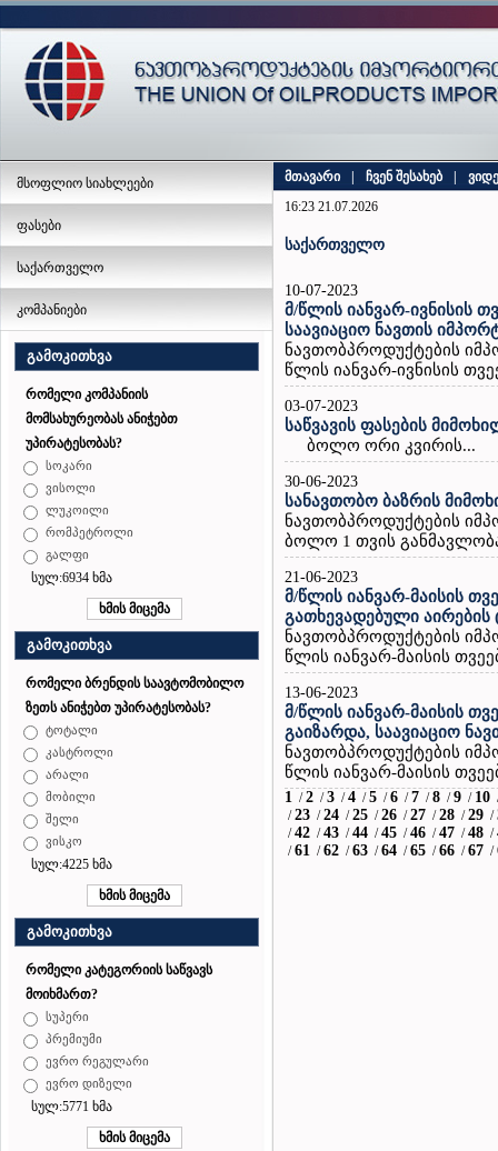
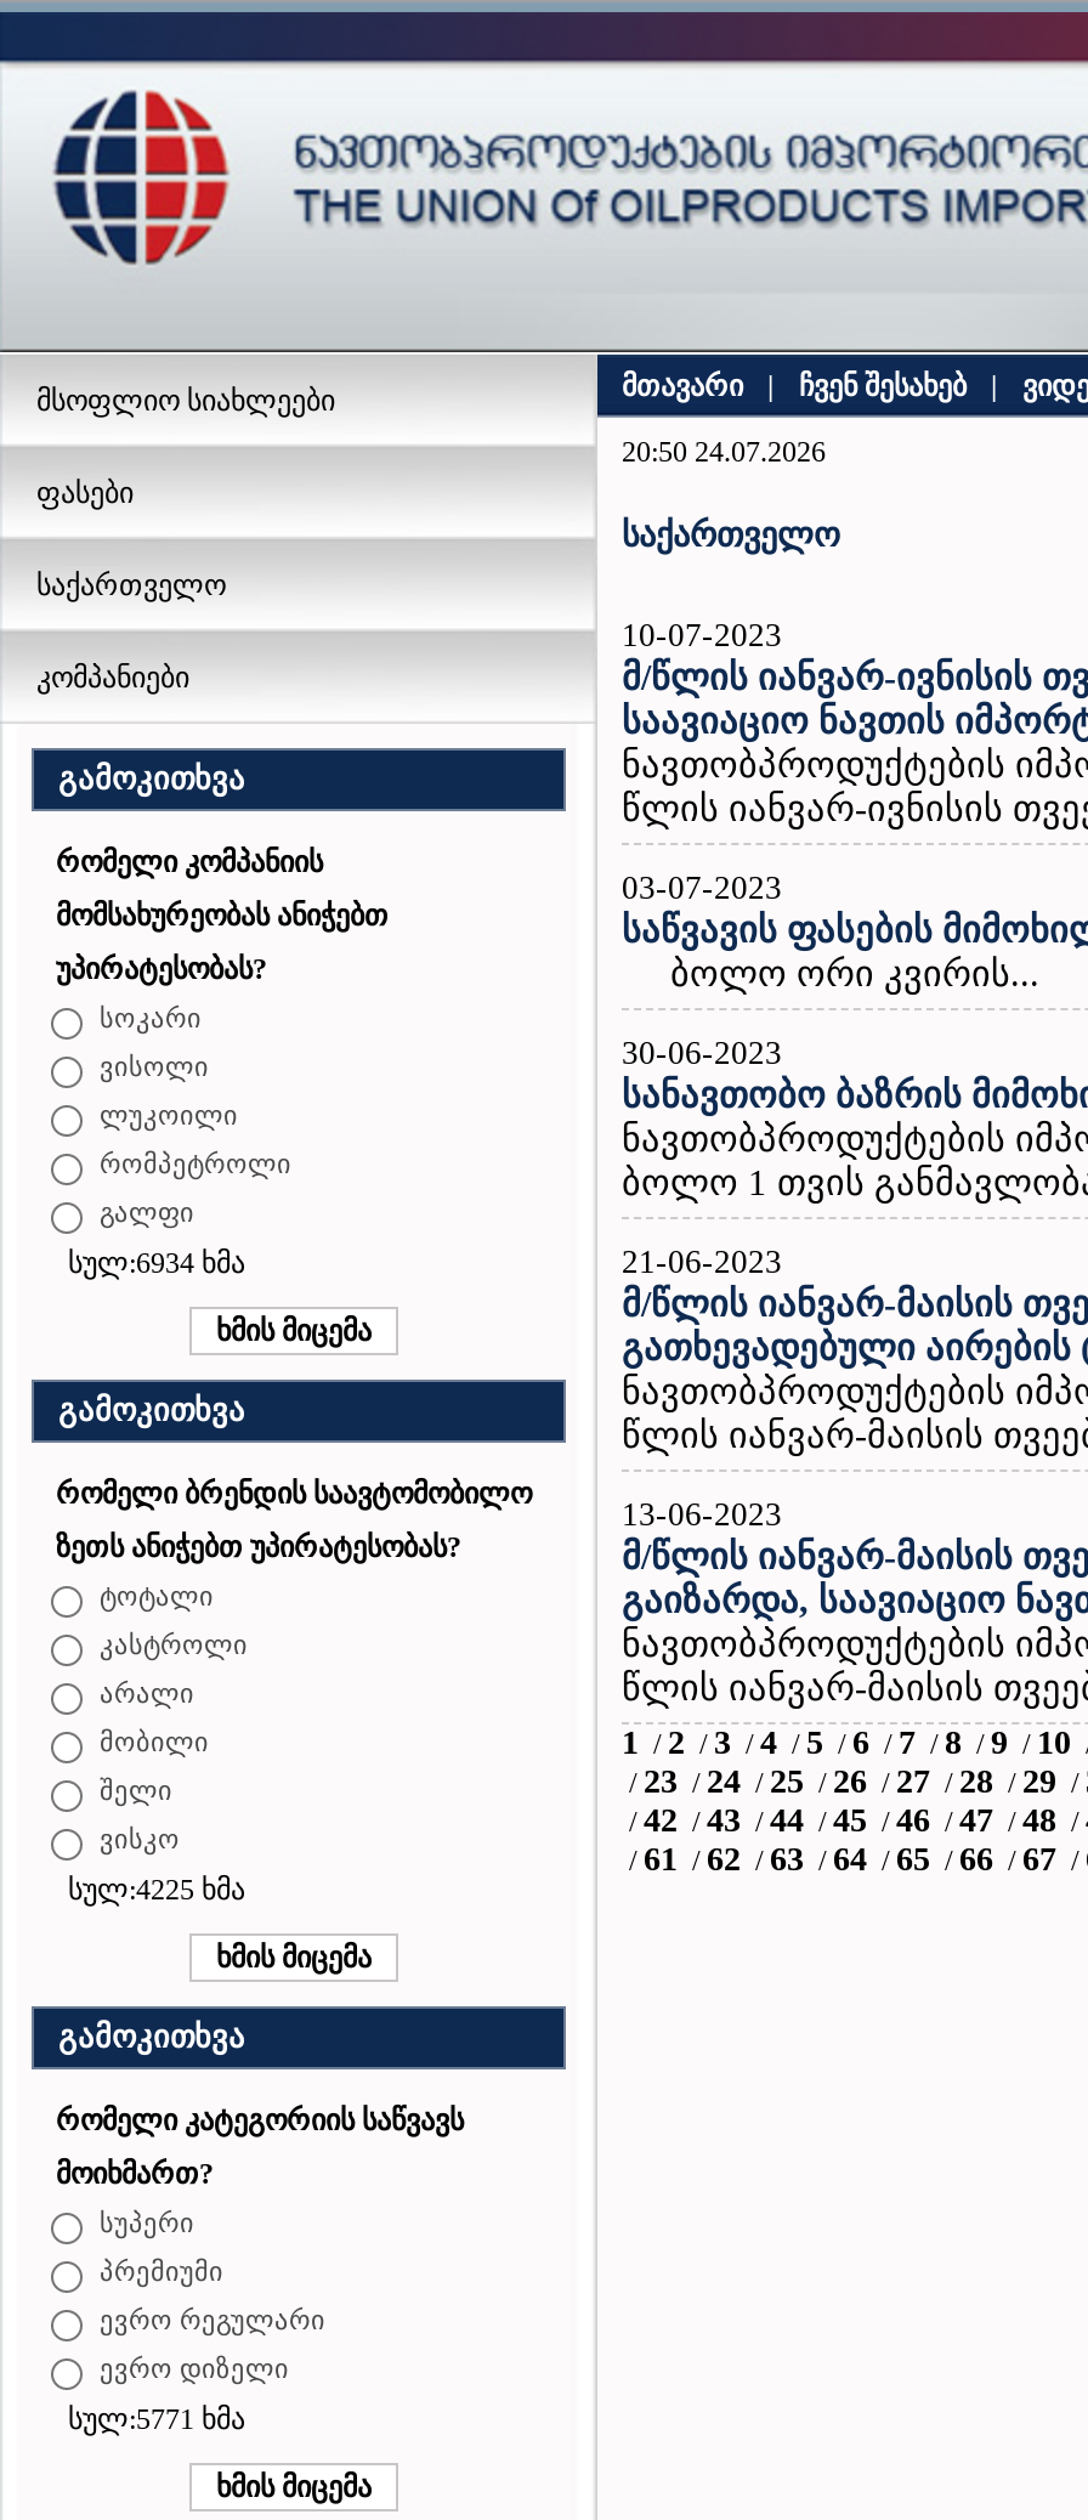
- 16:23 21.07.2026
+ 20:50 24.07.2026
